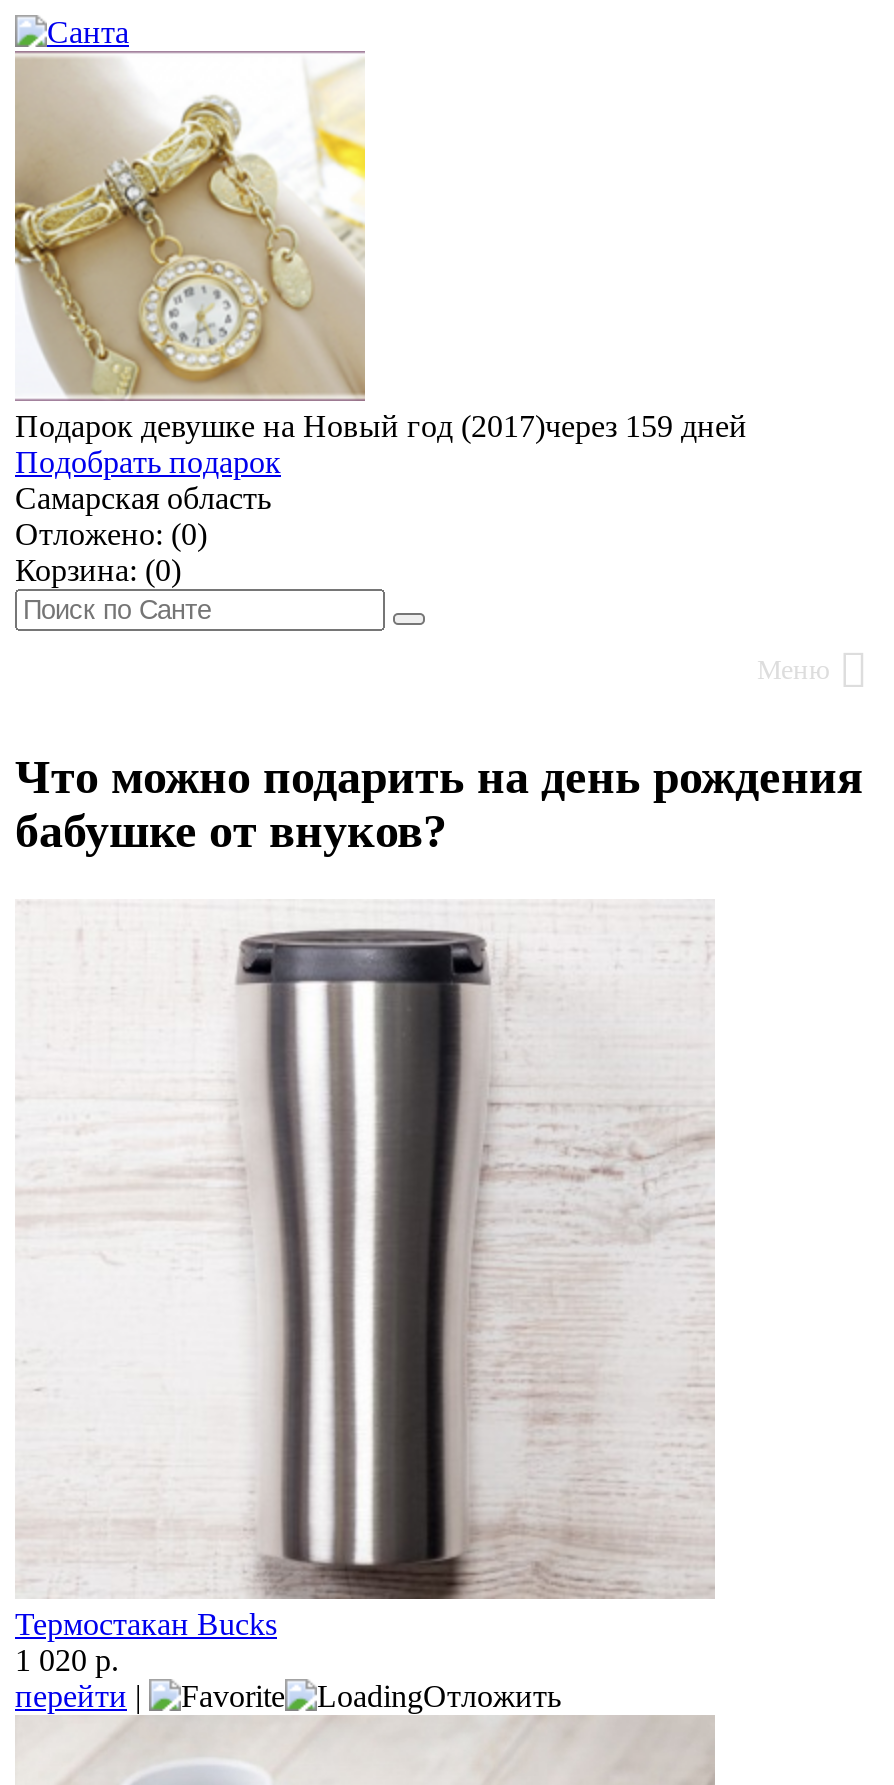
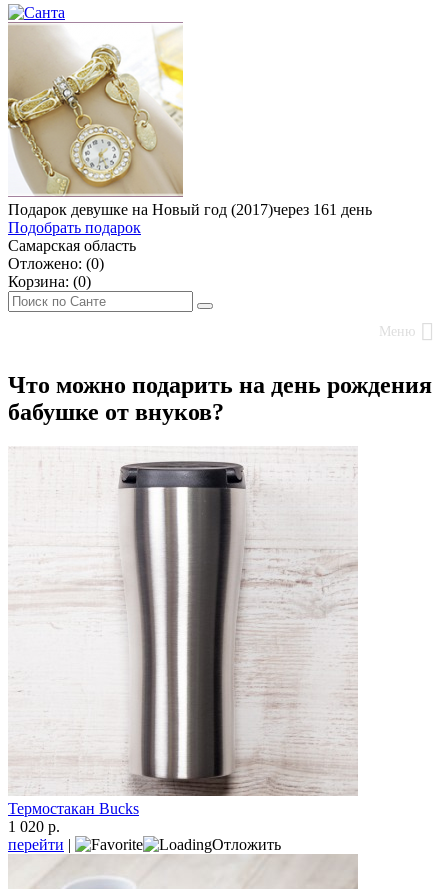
- Подарок девушке на Новый год (2017)через 159 дней
+ Подарок девушке на Новый год (2017)через 161 день
